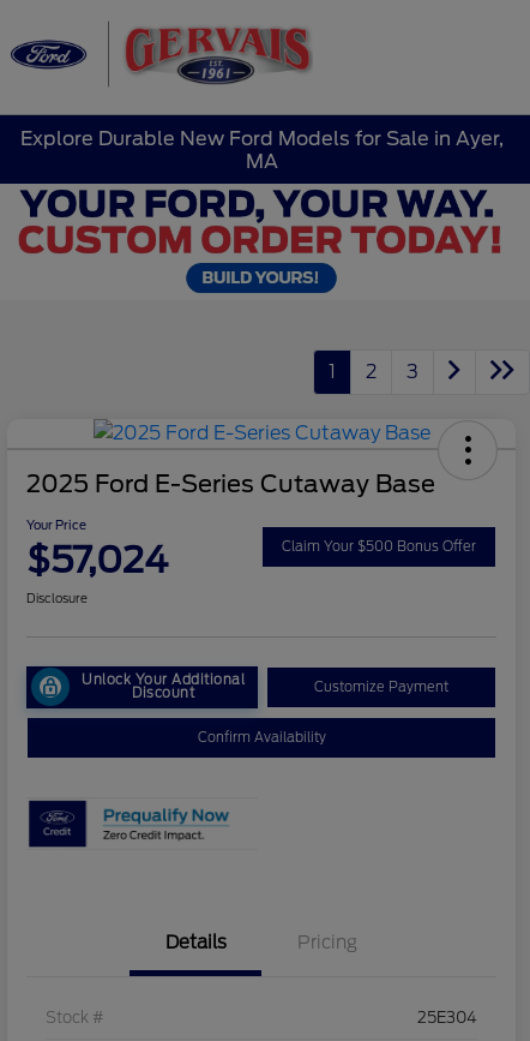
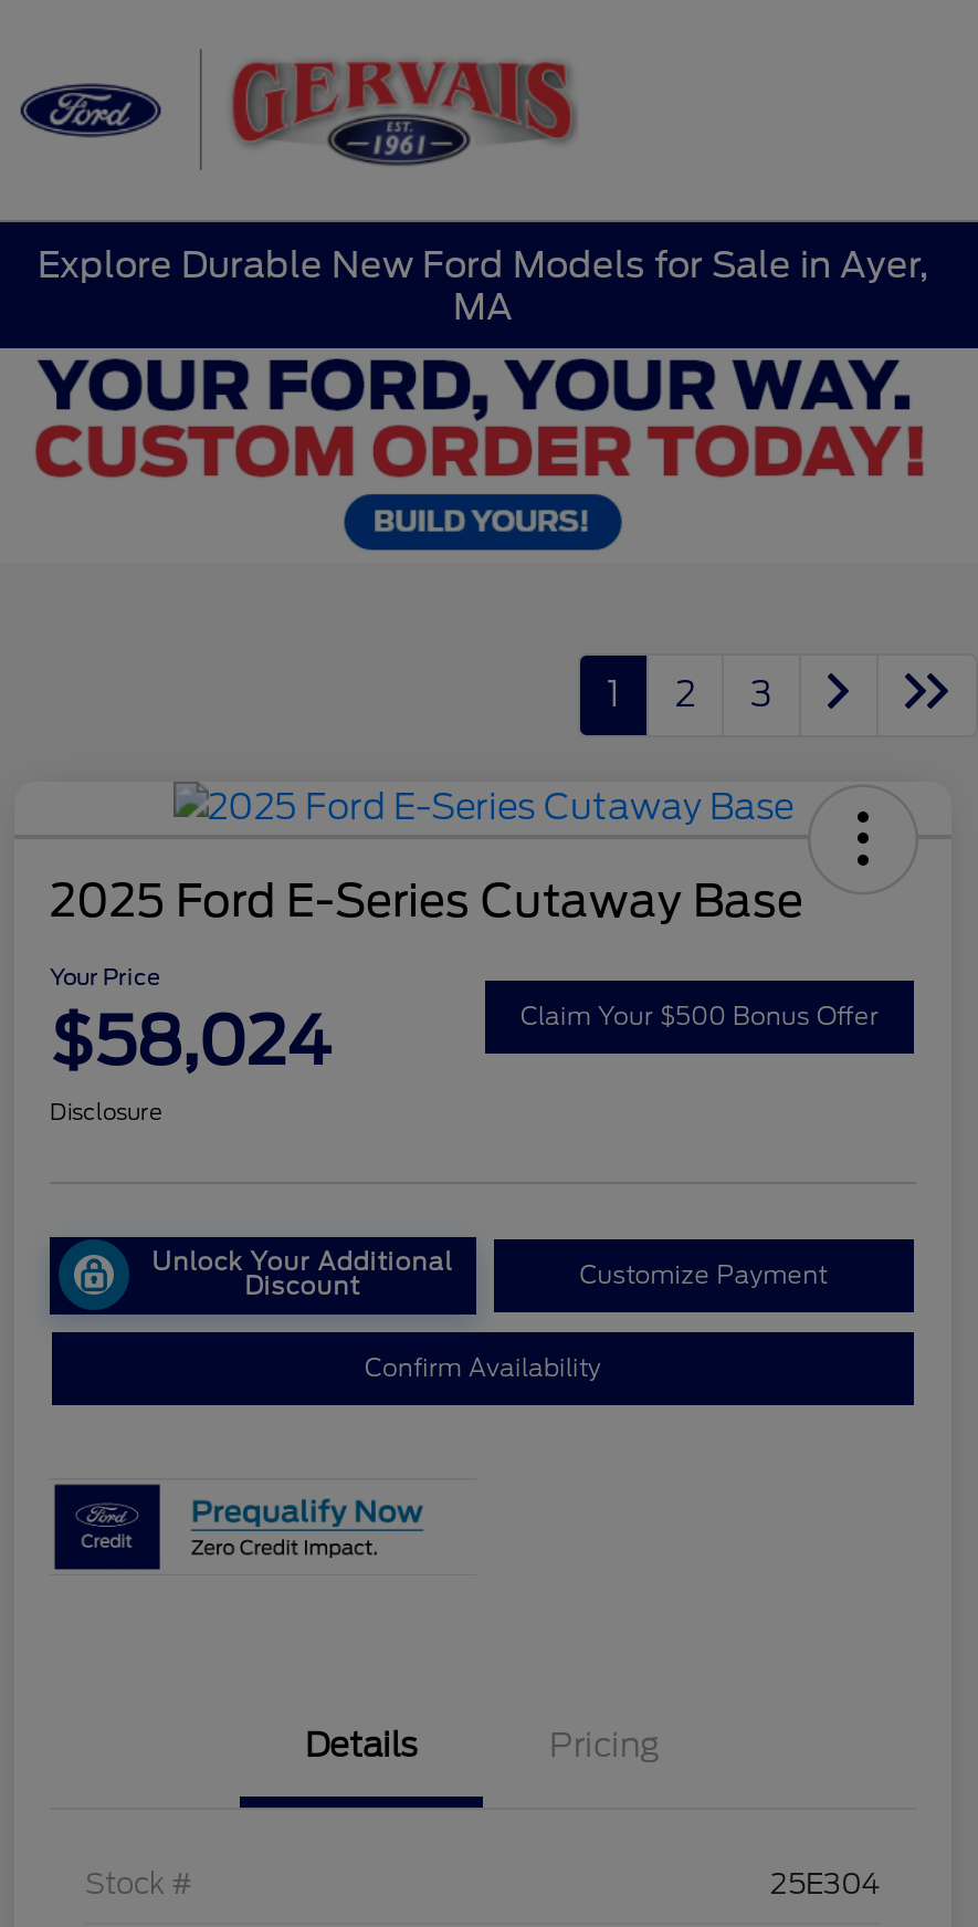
- $57,024
+ $58,024
